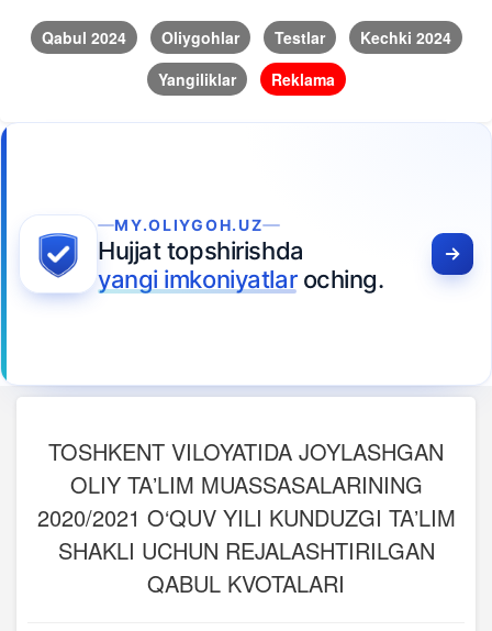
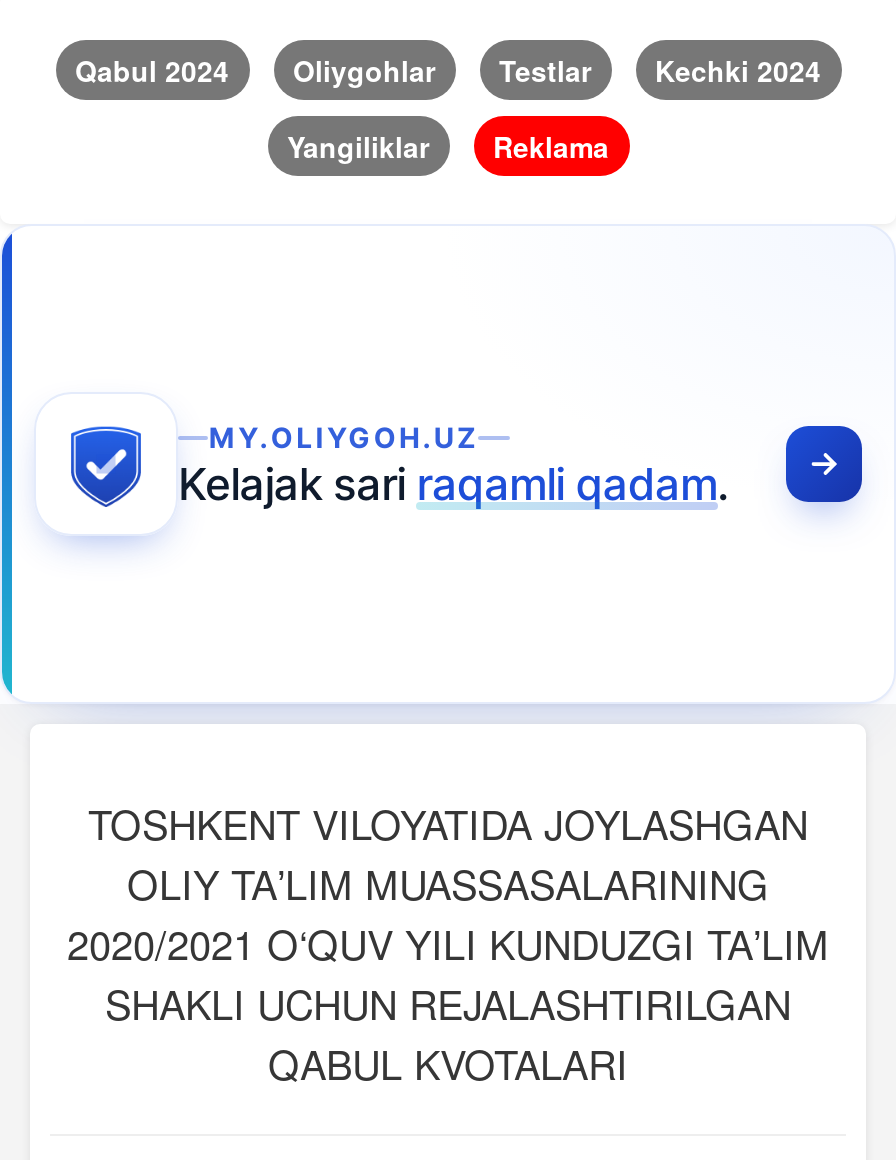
- Hujjat topshirishda
- yangi imkoniyatlar oching.
+ Kelajak sari raqamli qadam.
